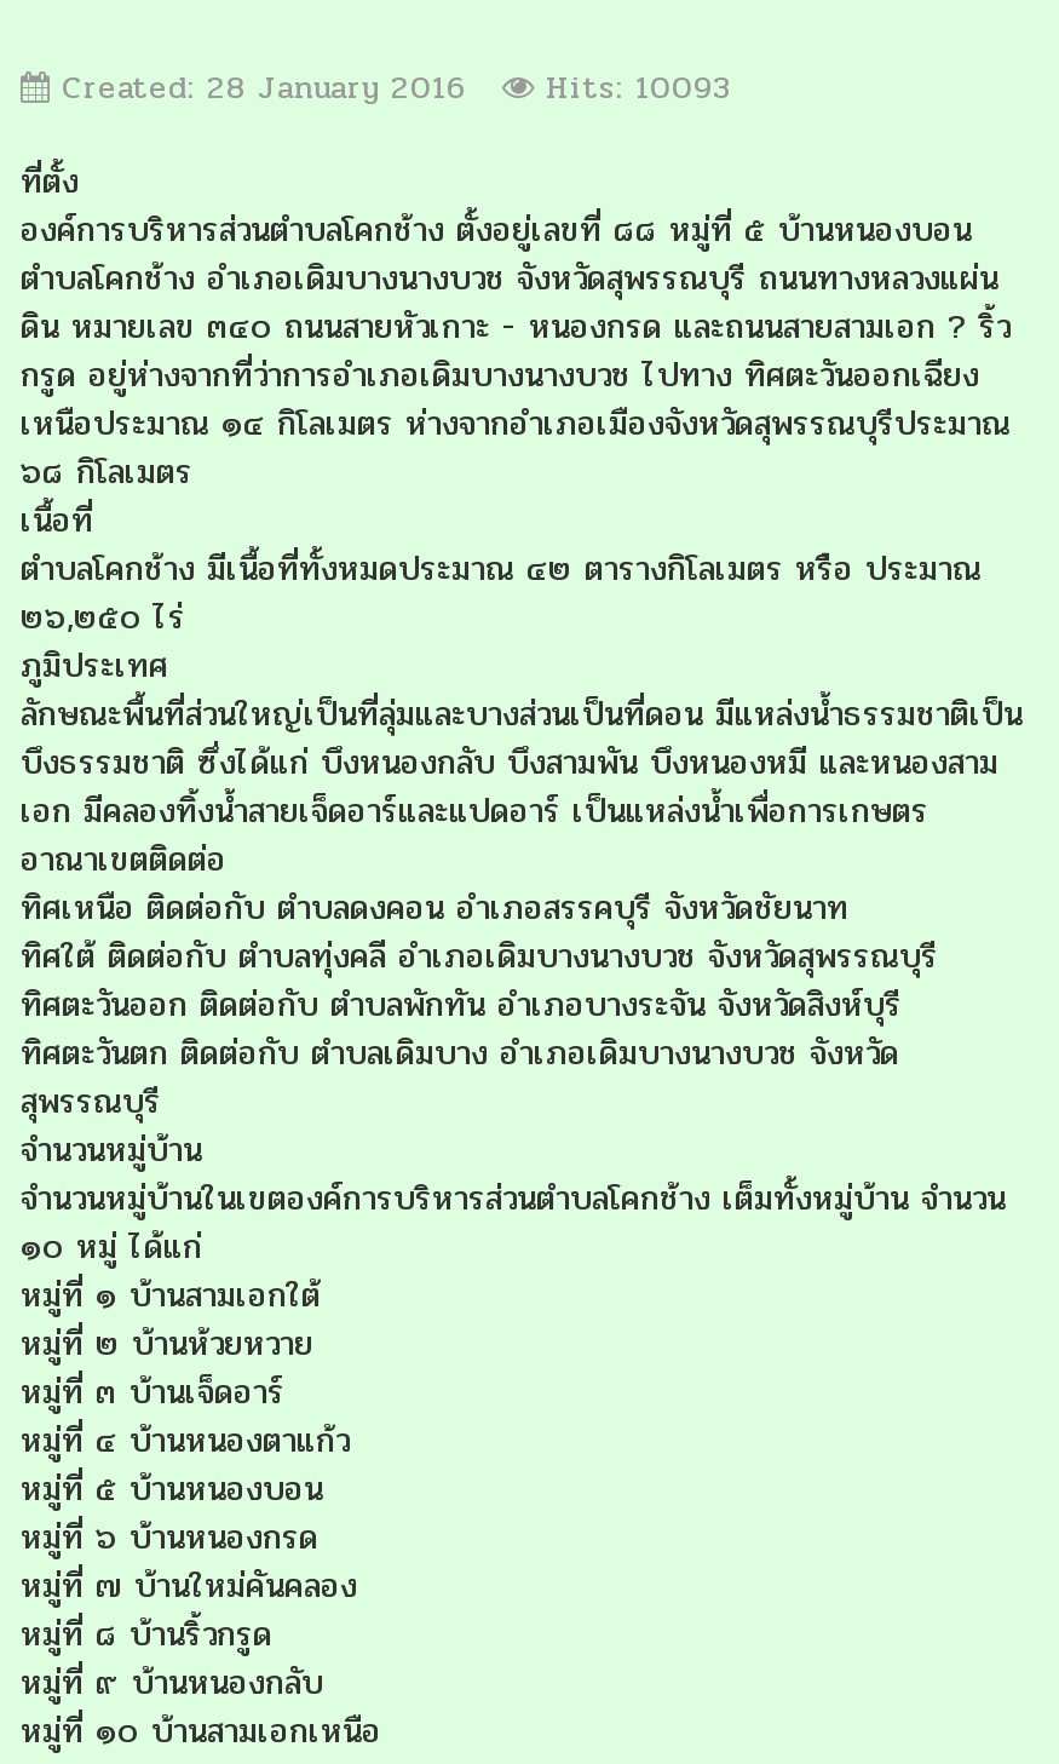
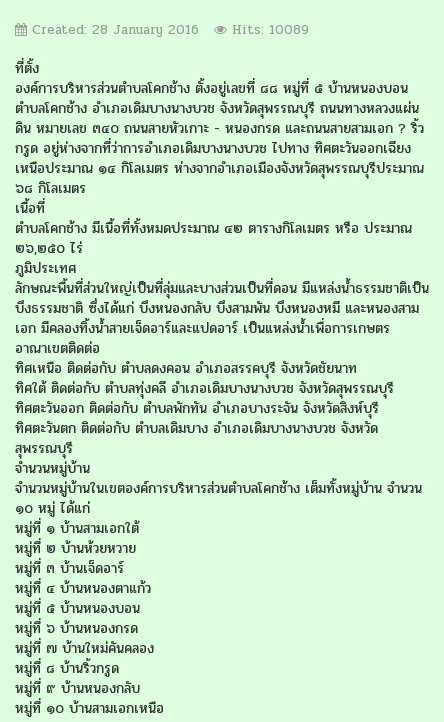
- Created: 28 January 2016 Hits: 10093
+ Created: 28 January 2016 Hits: 10089
